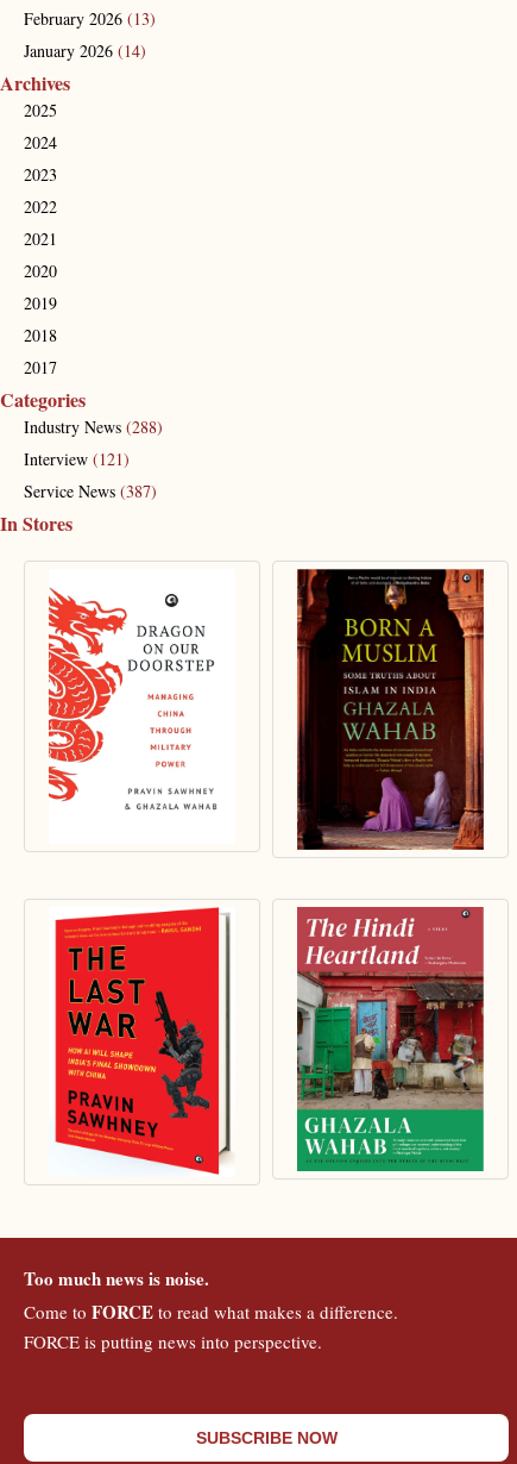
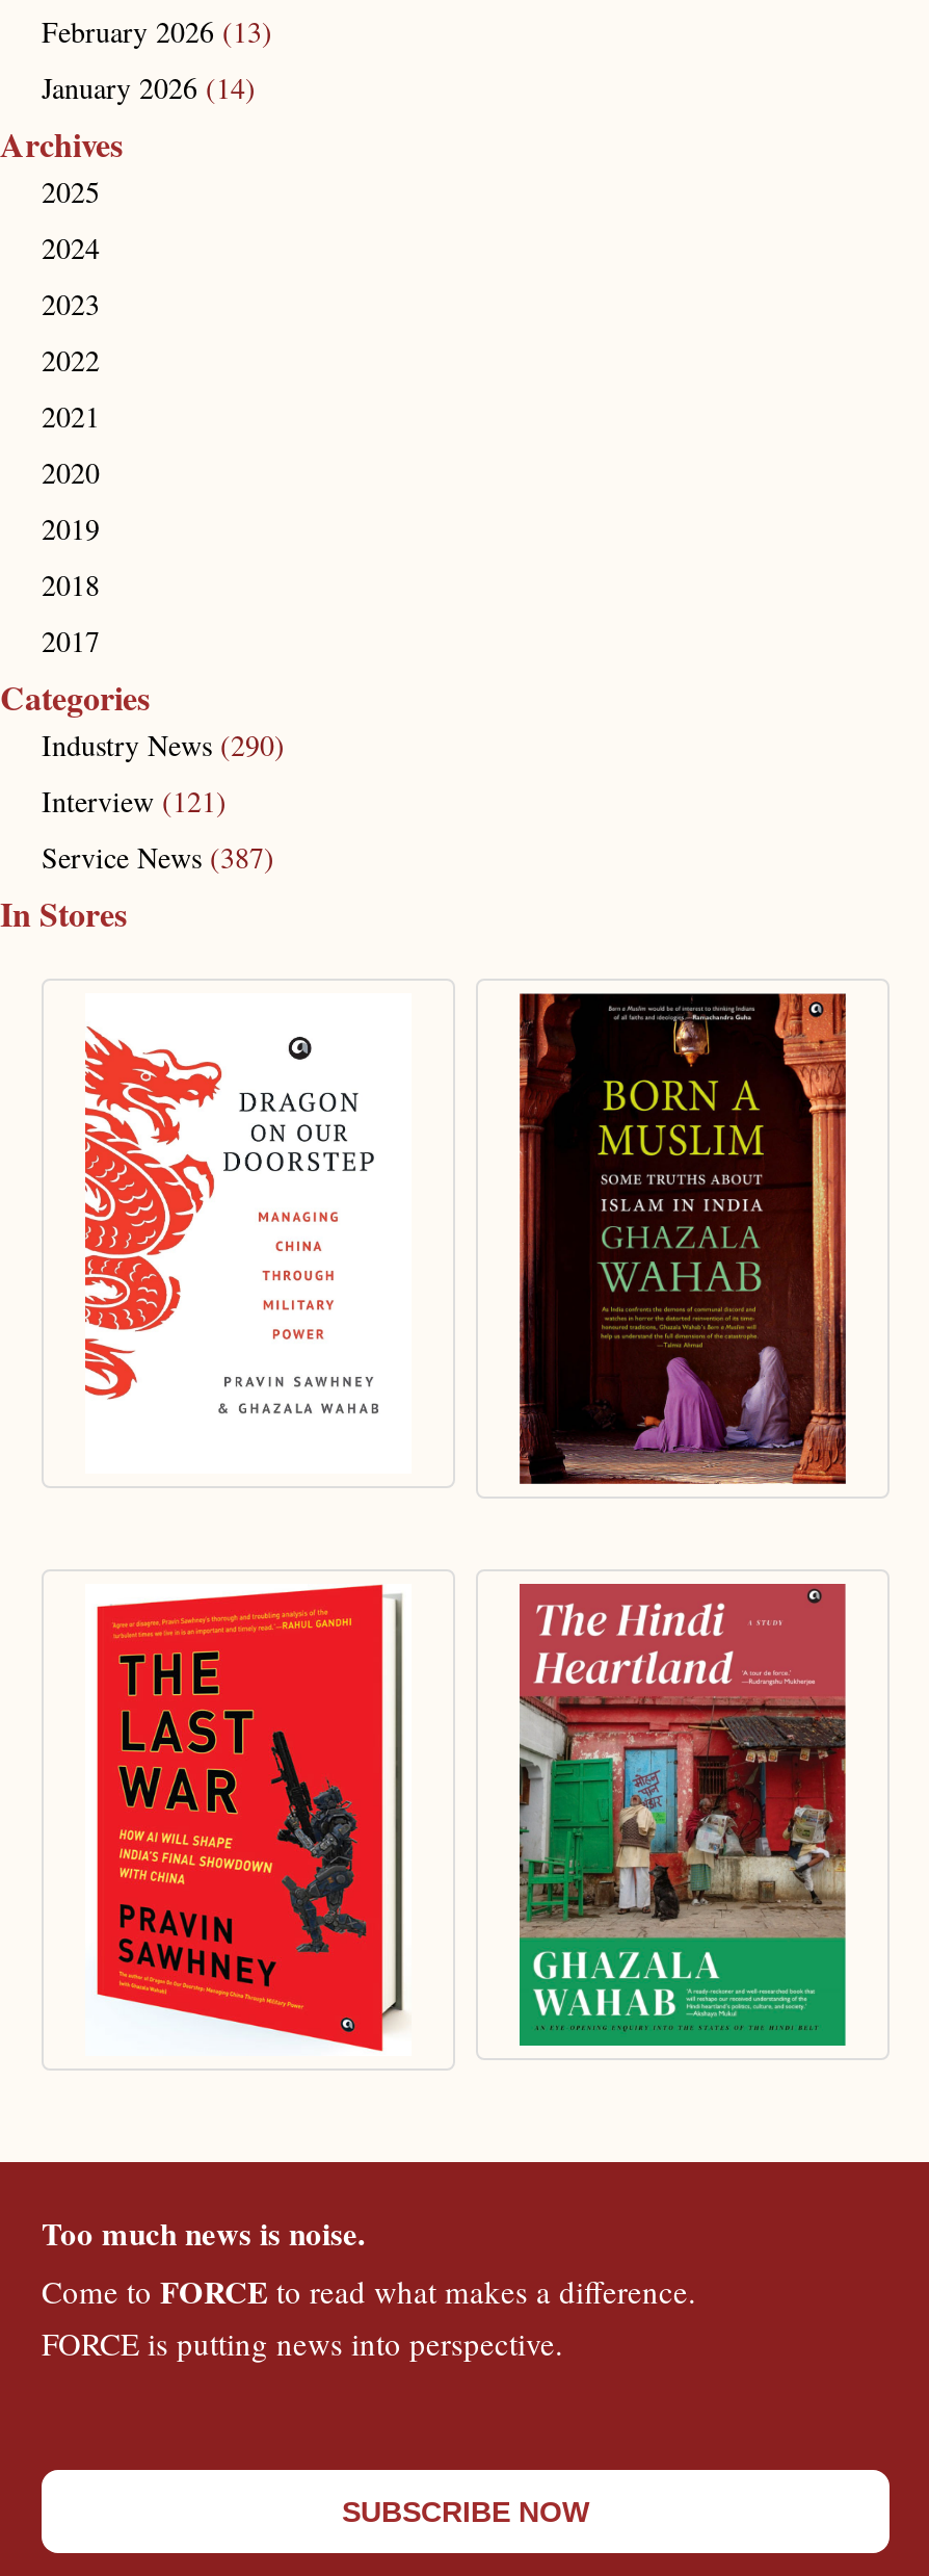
- Industry News (288)
+ Industry News (290)
